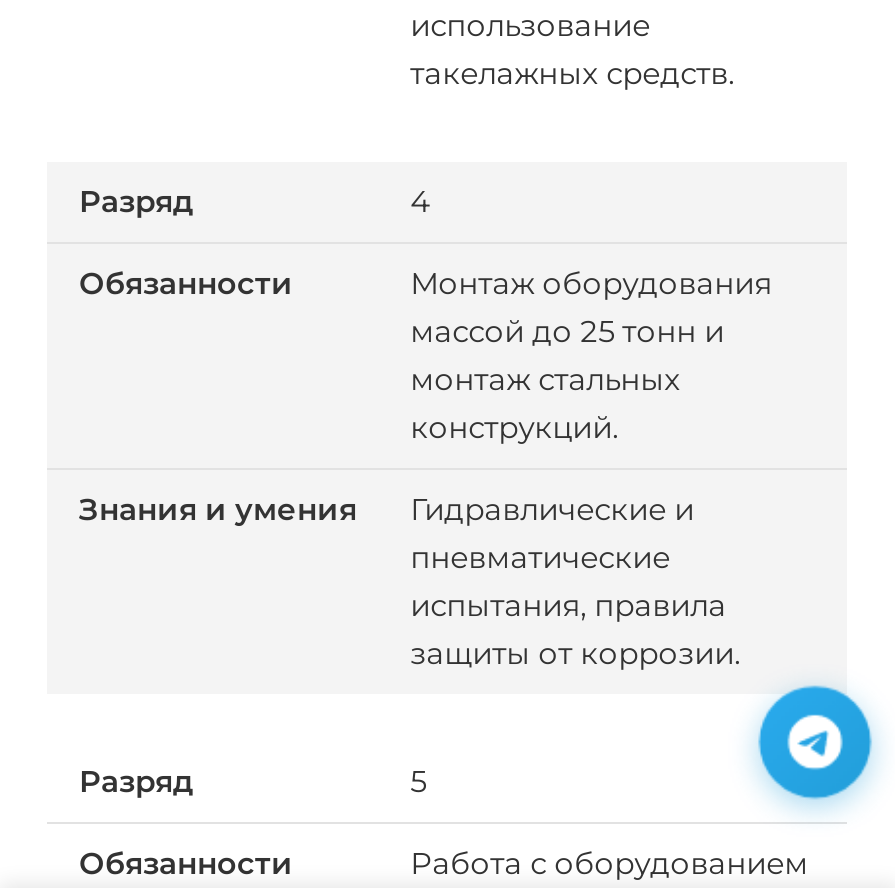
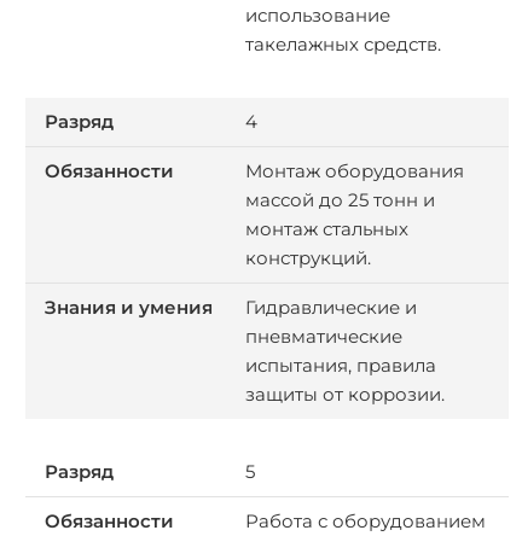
- [image]
